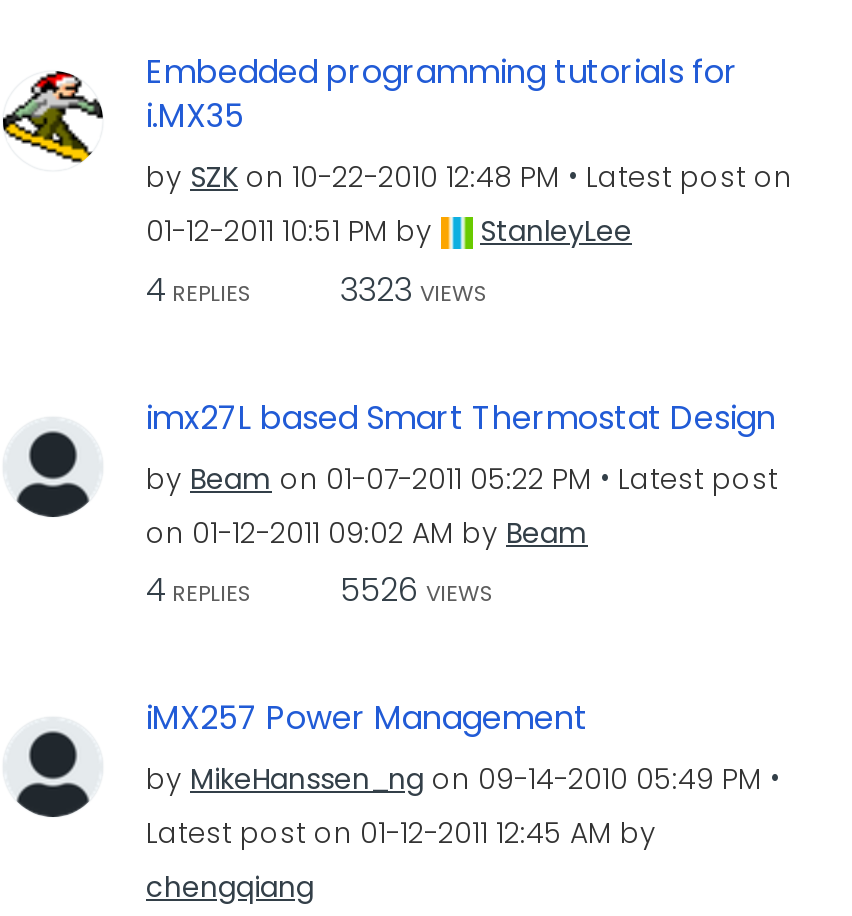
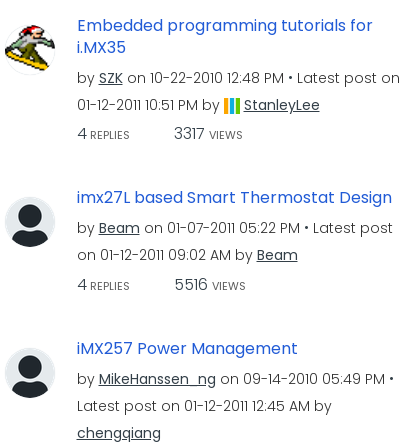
- 4 REPLIES 3323 VIEWS
+ 4 REPLIES 3317 VIEWS

- 4 REPLIES 5526 VIEWS
+ 4 REPLIES 5516 VIEWS
